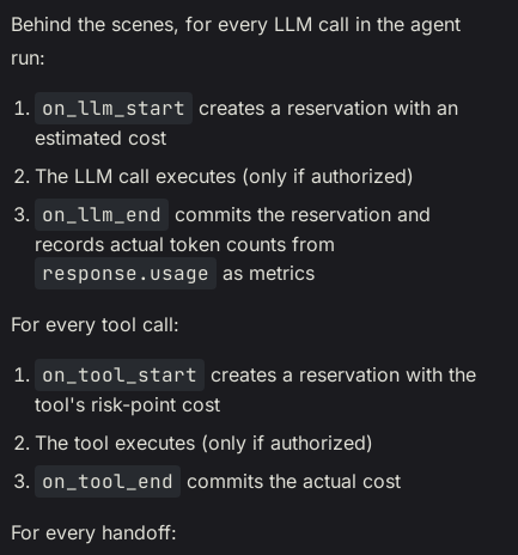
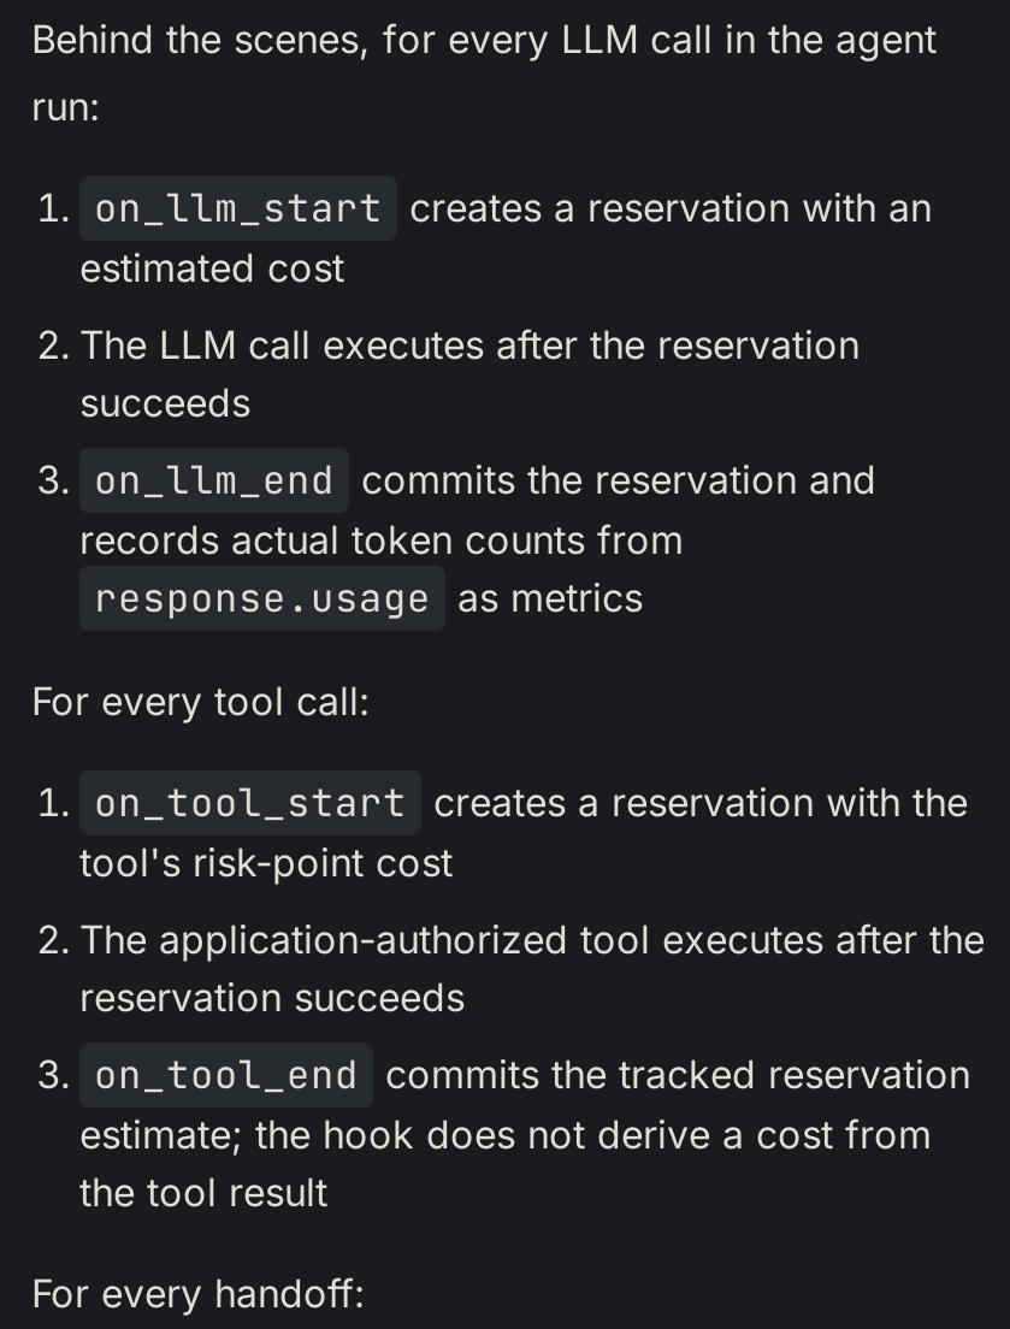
- The LLM call executes (only if authorized)
+ The LLM call executes after the reservation
+ succeeds

- The tool executes (only if authorized)
+ The application-authorized tool executes after the
+ reservation succeeds

- on_tool_end commits the actual cost
+ on_tool_end commits the tracked reservation
+ estimate; the hook does not derive a cost from
+ the tool result
